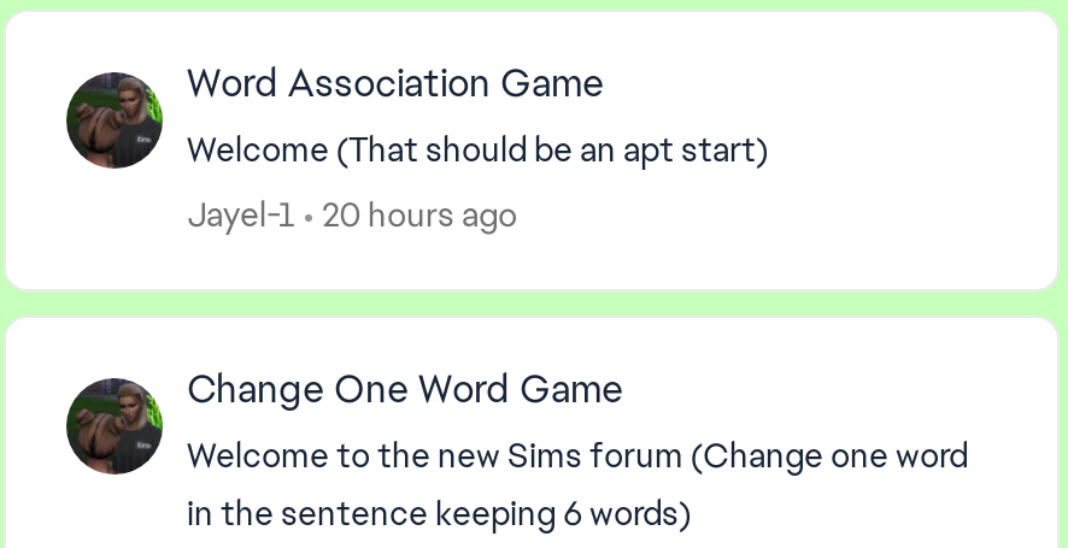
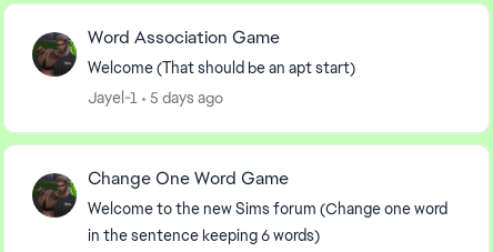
- Jayel-1 20 hours ago
+ Jayel-1 5 days ago
